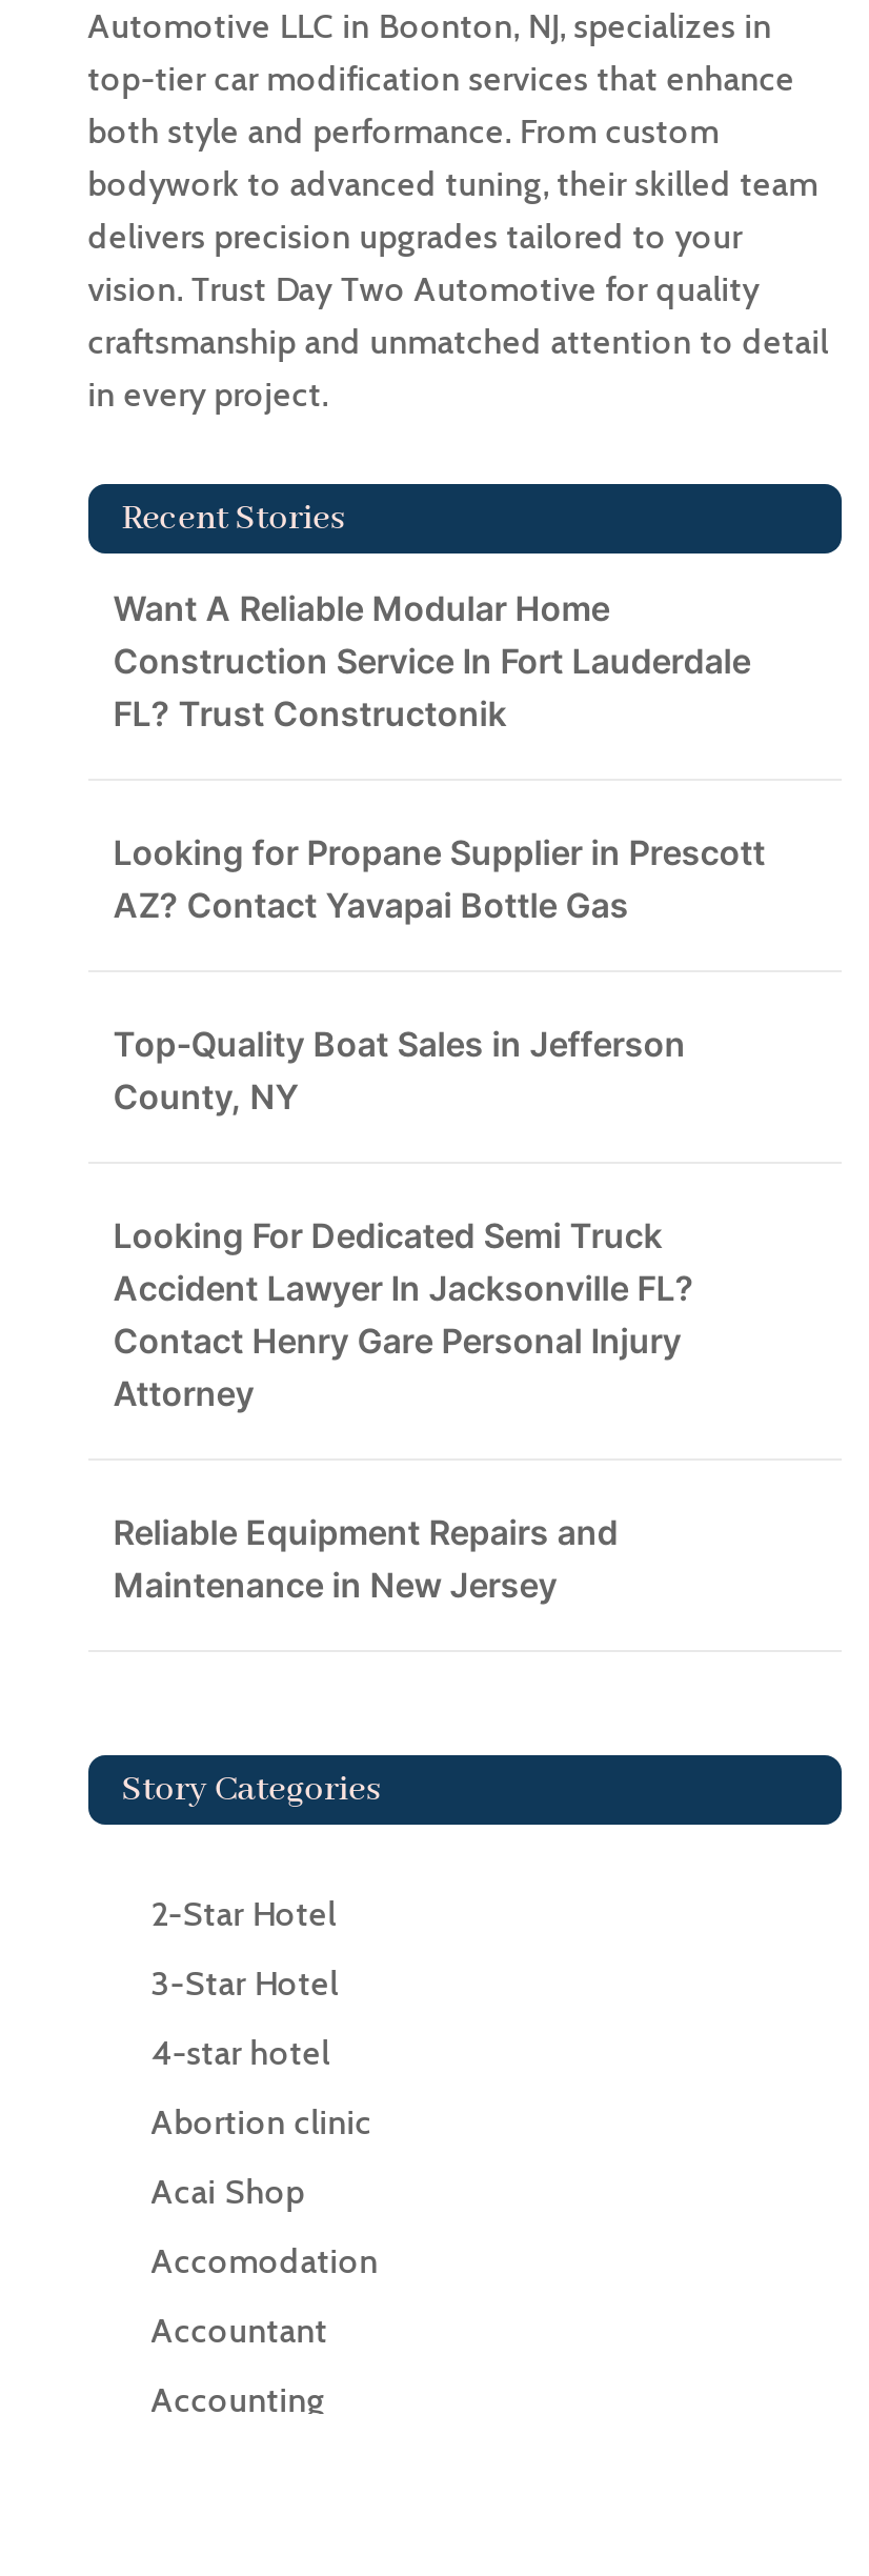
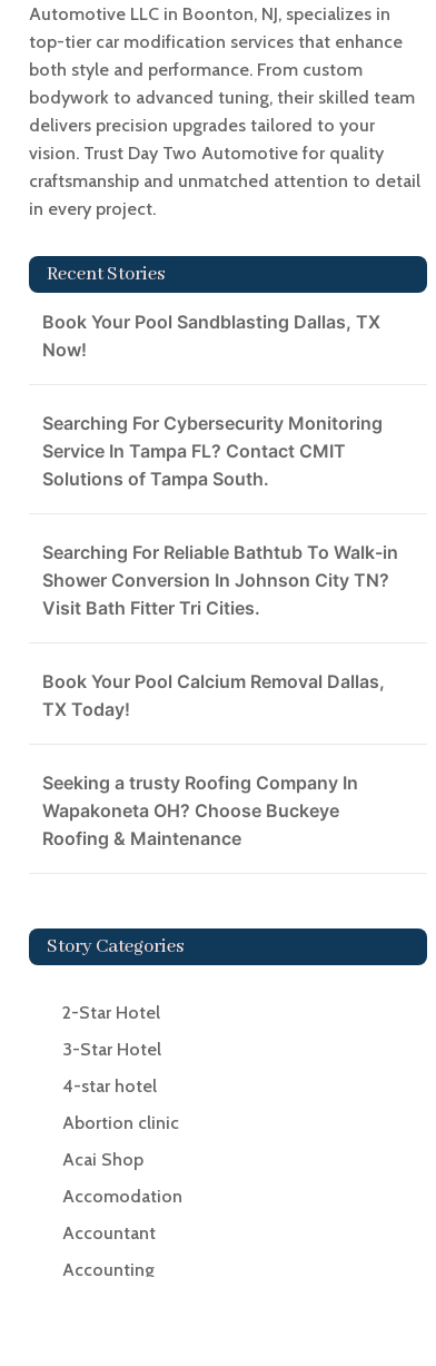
- Want A Reliable Modular Home
- Construction Service In Fort Lauderdale
- FL? Trust Constructonik
+ Book Your Pool Sandblasting Dallas, TX
+ Now!

- Looking for Propane Supplier in Prescott
- AZ? Contact Yavapai Bottle Gas
+ Searching For Cybersecurity Monitoring
+ Service In Tampa FL? Contact CMIT
+ Solutions of Tampa South.

- Top-Quality Boat Sales in Jefferson
- County, NY
+ Searching For Reliable Bathtub To Walk-in
+ Shower Conversion In Johnson City TN?
+ Visit Bath Fitter Tri Cities.

- Looking For Dedicated Semi Truck
- Accident Lawyer In Jacksonville FL?
- Contact Henry Gare Personal Injury
- Attorney
+ Book Your Pool Calcium Removal Dallas,
+ TX Today!

- Reliable Equipment Repairs and
- Maintenance in New Jersey
+ Seeking a trusty Roofing Company In
+ Wapakoneta OH? Choose Buckeye
+ Roofing & Maintenance
